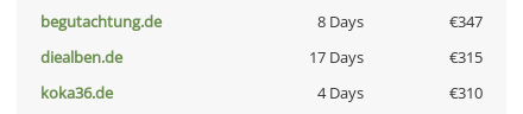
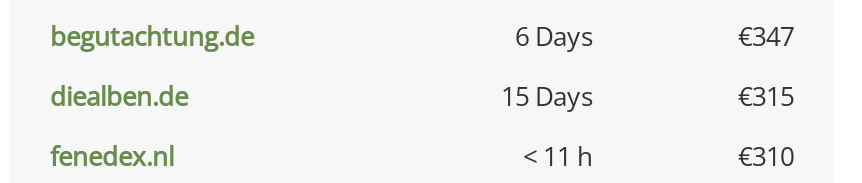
- 8 Days
+ 6 Days

- 17 Days
+ 15 Days

- koka36.de
- 4 Days
+ fenedex.nl
+ < 11 h
